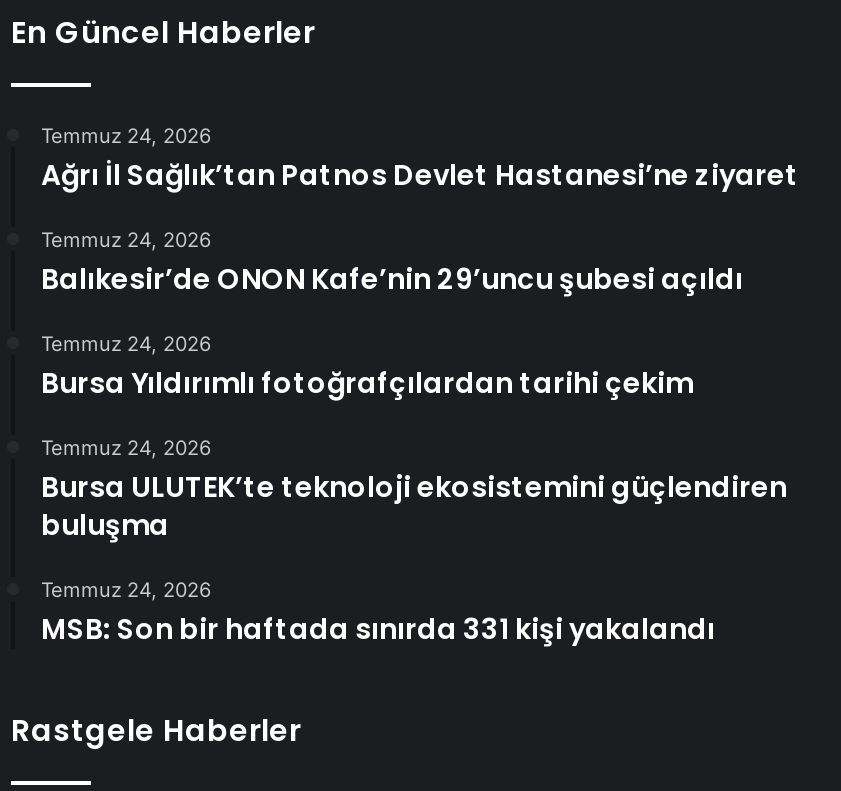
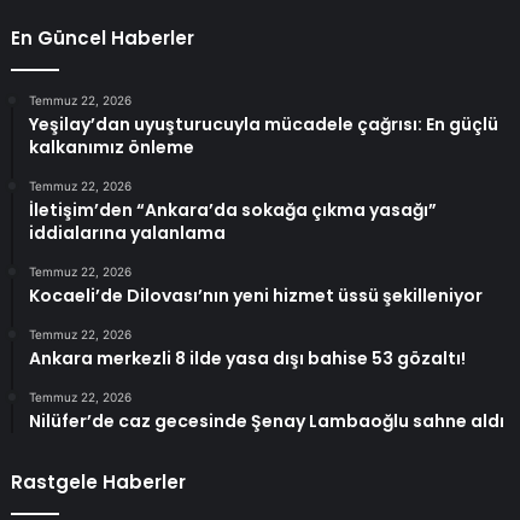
- Temmuz 24, 2026
- Ağrı İl Sağlık’tan Patnos Devlet Hastanesi’ne ziyaret
+ Temmuz 22, 2026
+ Yeşilay’dan uyuşturucuyla mücadele çağrısı: En güçlü
+ kalkanımız önleme

- Temmuz 24, 2026
- Balıkesir’de ONON Kafe’nin 29’uncu şubesi açıldı
+ Temmuz 22, 2026
+ İletişim’den “Ankara’da sokağa çıkma yasağı”
+ iddialarına yalanlama

- Temmuz 24, 2026
- Bursa Yıldırımlı fotoğrafçılardan tarihi çekim
+ Temmuz 22, 2026
+ Kocaeli’de Dilovası’nın yeni hizmet üssü şekilleniyor

- Temmuz 24, 2026
- Bursa ULUTEK’te teknoloji ekosistemini güçlendiren
- buluşma
+ Temmuz 22, 2026
+ Ankara merkezli 8 ilde yasa dışı bahise 53 gözaltı!

- Temmuz 24, 2026
- MSB: Son bir haftada sınırda 331 kişi yakalandı
+ Temmuz 22, 2026
+ Nilüfer’de caz gecesinde Şenay Lambaoğlu sahne aldı
